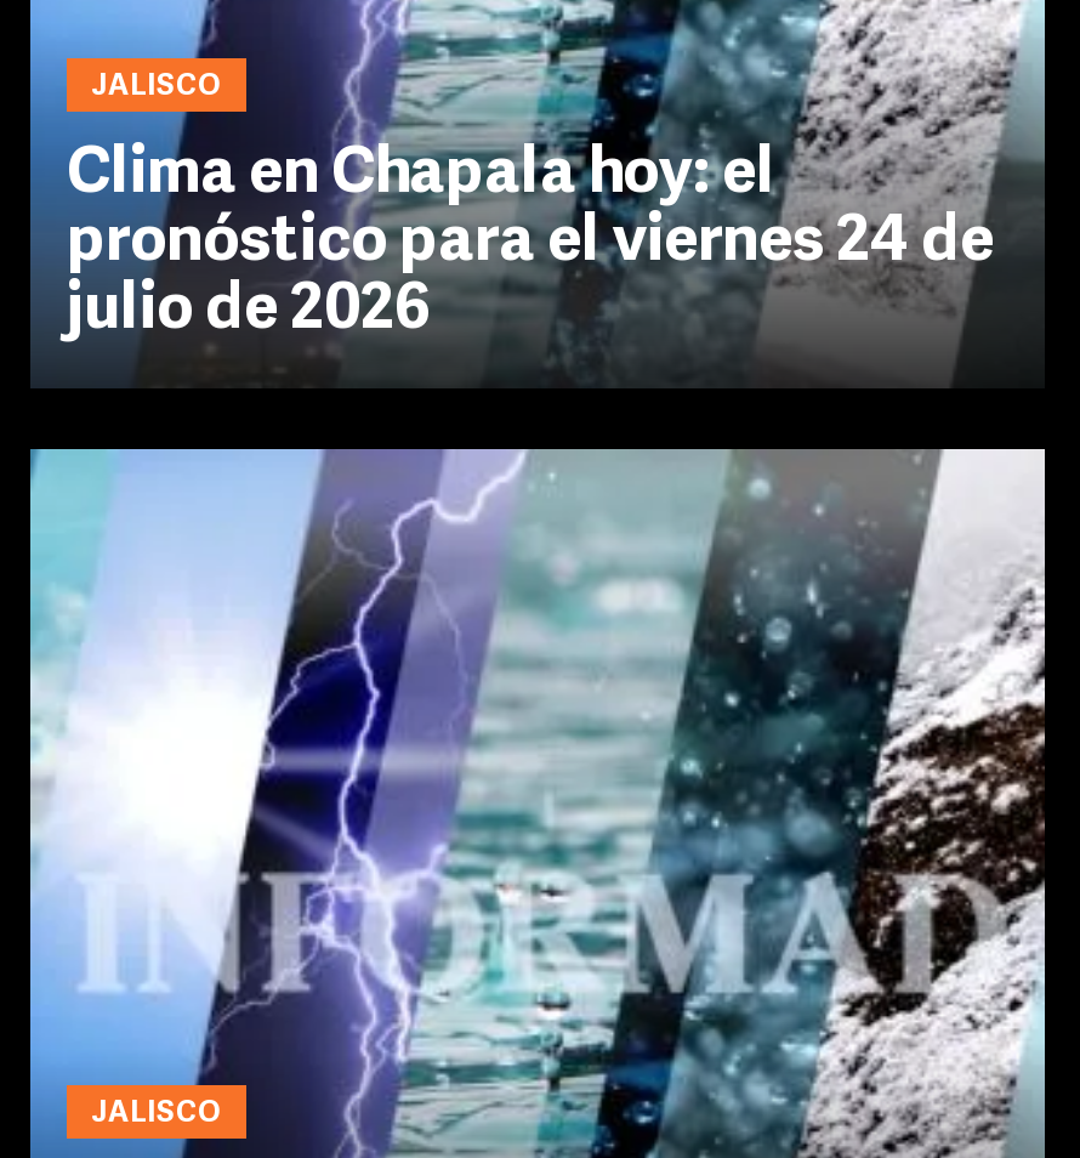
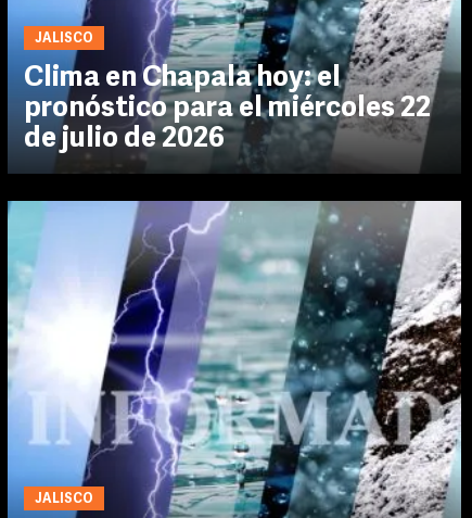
- pronóstico para el viernes 24 de
- julio de 2026
+ pronóstico para el miércoles 22
+ de julio de 2026
